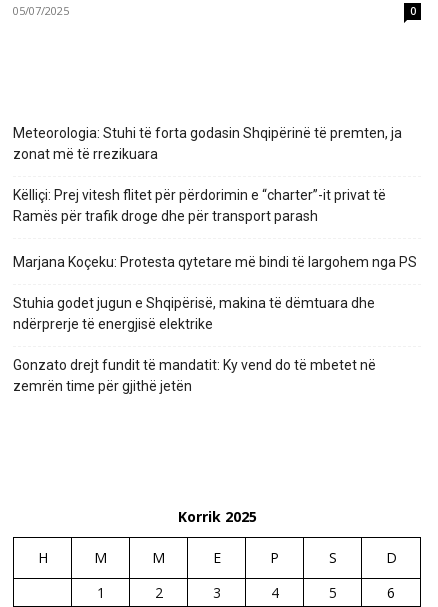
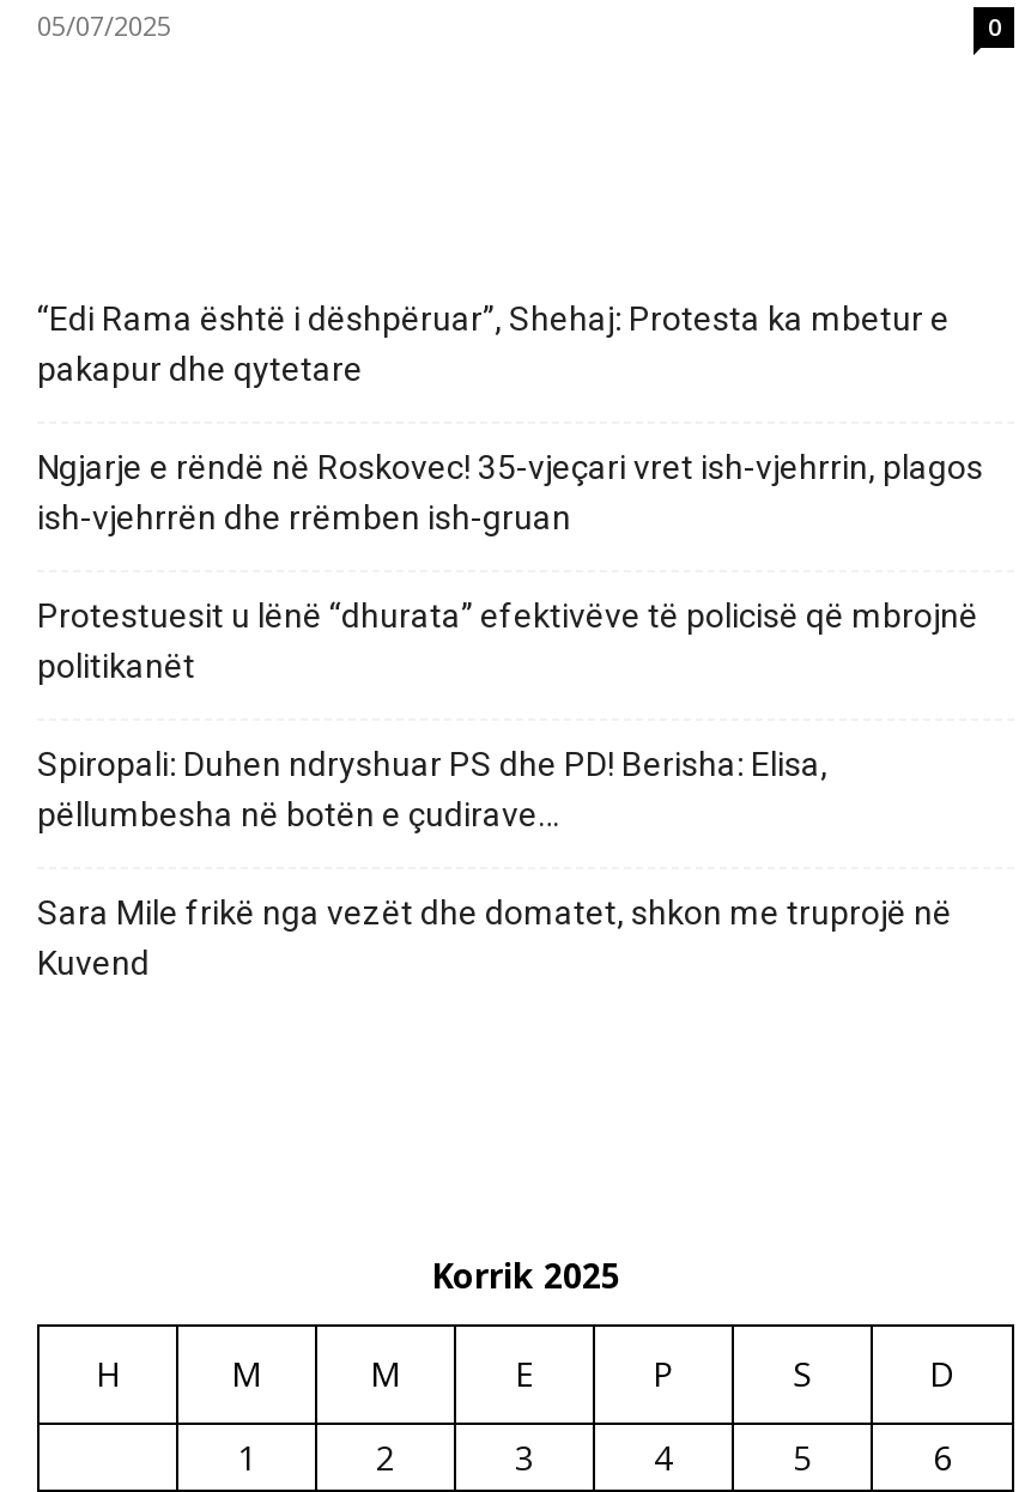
- Meteorologia: Stuhi të forta godasin Shqipërinë të premten, ja
- zonat më të rrezikuara
+ “Edi Rama është i dëshpëruar”, Shehaj: Protesta ka mbetur e
+ pakapur dhe qytetare

- Këlliçi: Prej vitesh flitet për përdorimin e “charter”-it privat të
- Ramës për trafik droge dhe për transport parash
+ Ngjarje e rëndë në Roskovec! 35-vjeçari vret ish-vjehrrin, plagos
+ ish-vjehrrën dhe rrëmben ish-gruan

- Marjana Koçeku: Protesta qytetare më bindi të largohem nga PS
+ Protestuesit u lënë “dhurata” efektivëve të policisë që mbrojnë
+ politikanët

- Stuhia godet jugun e Shqipërisë, makina të dëmtuara dhe
- ndërprerje të energjisë elektrike
+ Spiropali: Duhen ndryshuar PS dhe PD! Berisha: Elisa,
+ pëllumbesha në botën e çudirave…

- Gonzato drejt fundit të mandatit: Ky vend do të mbetet në
- zemrën time për gjithë jetën
+ Sara Mile frikë nga vezët dhe domatet, shkon me truprojë në
+ Kuvend
